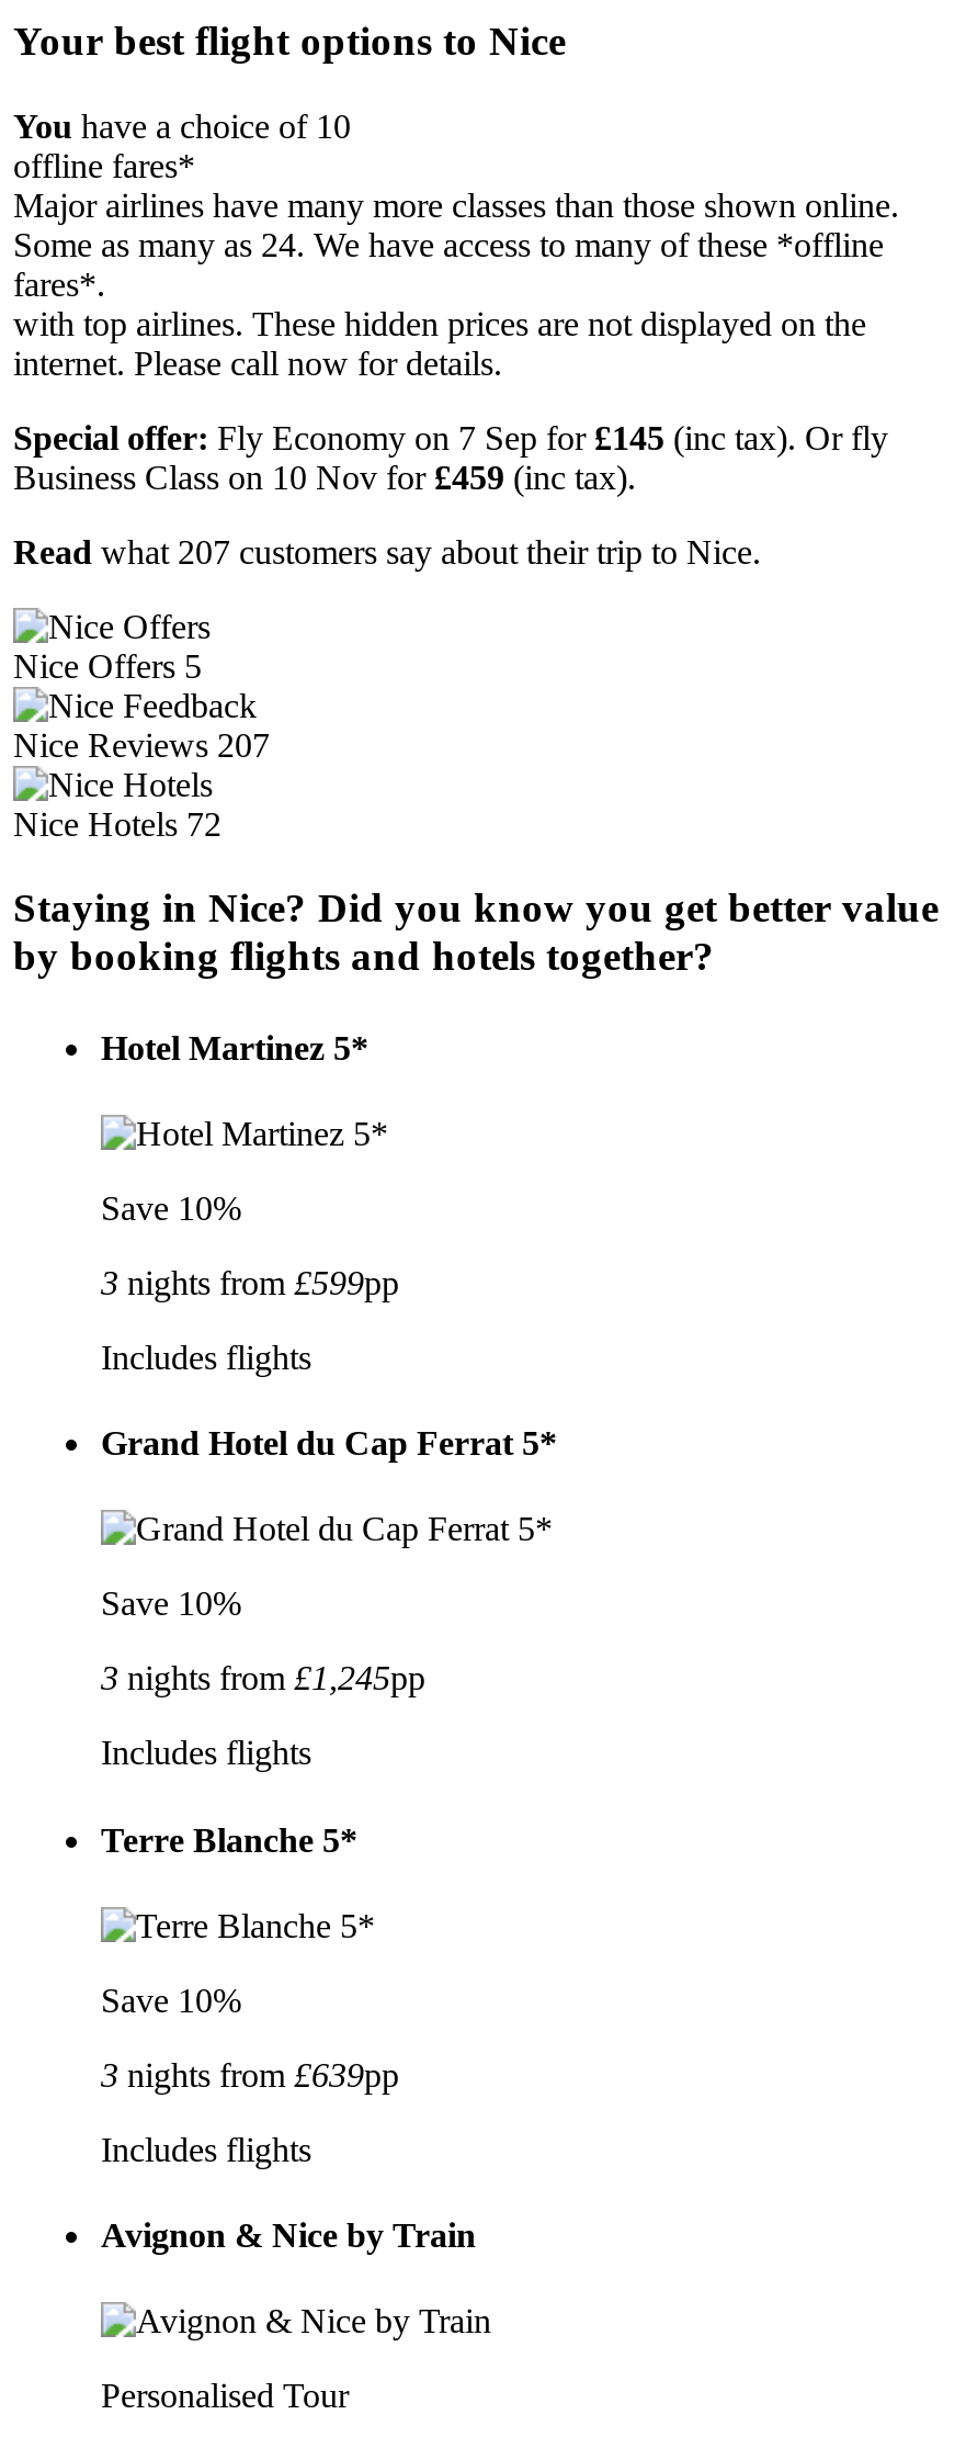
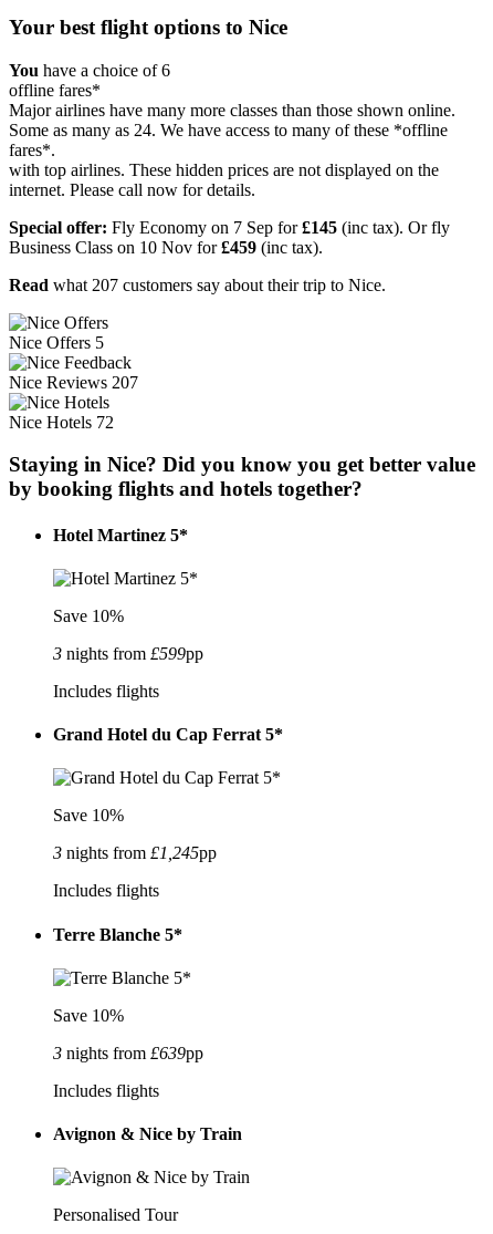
- You have a choice of 10
+ You have a choice of 6
